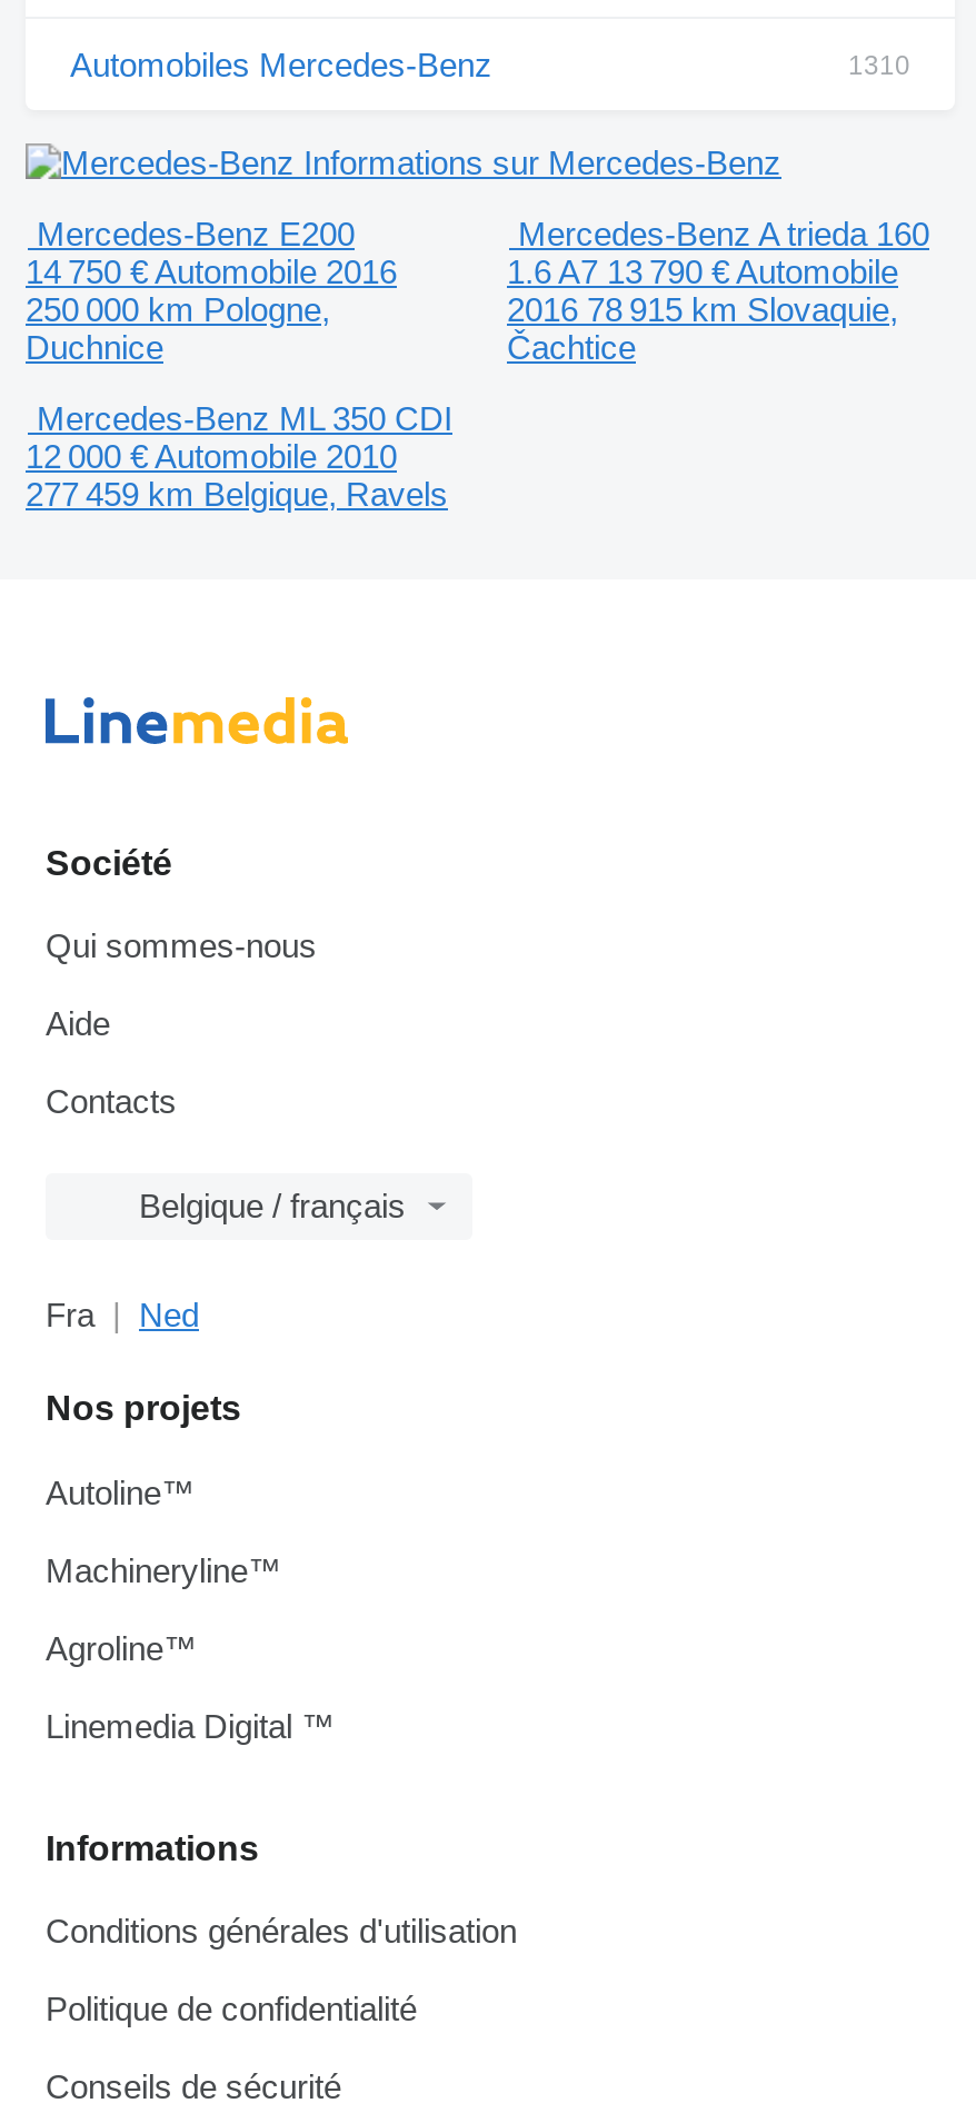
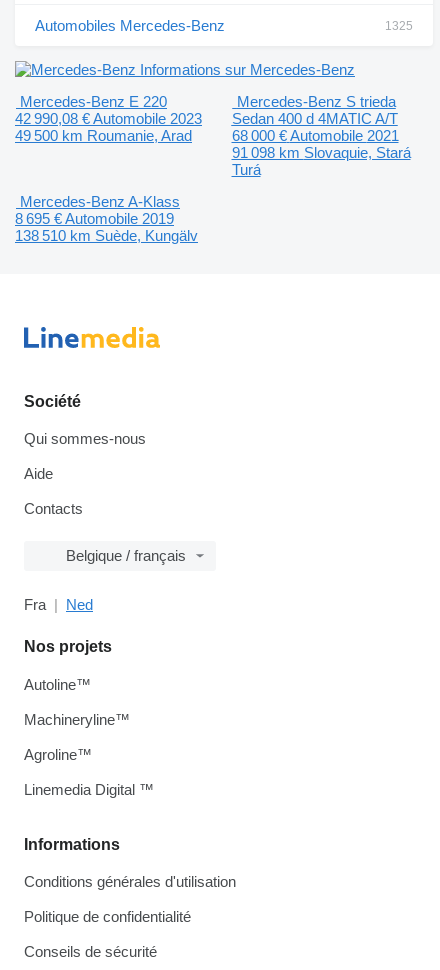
- 1310
+ 1325

- Mercedes-Benz E200
- 14 750 € Automobile 2016
- 250 000 km Pologne,
- Duchnice
+ Mercedes-Benz E 220
+ 42 990,08 € Automobile 2023
+ 49 500 km Roumanie, Arad

- Mercedes-Benz A trieda 160
- 1.6 A7 13 790 € Automobile
- 2016 78 915 km Slovaquie,
- Čachtice
+ Mercedes-Benz S trieda
+ Sedan 400 d 4MATIC A/T
+ 68 000 € Automobile 2021
+ 91 098 km Slovaquie, Stará
+ Turá

- Mercedes-Benz ML 350 CDI
- 12 000 € Automobile 2010
- 277 459 km Belgique, Ravels
+ Mercedes-Benz A-Klass
+ 8 695 € Automobile 2019
+ 138 510 km Suède, Kungälv
